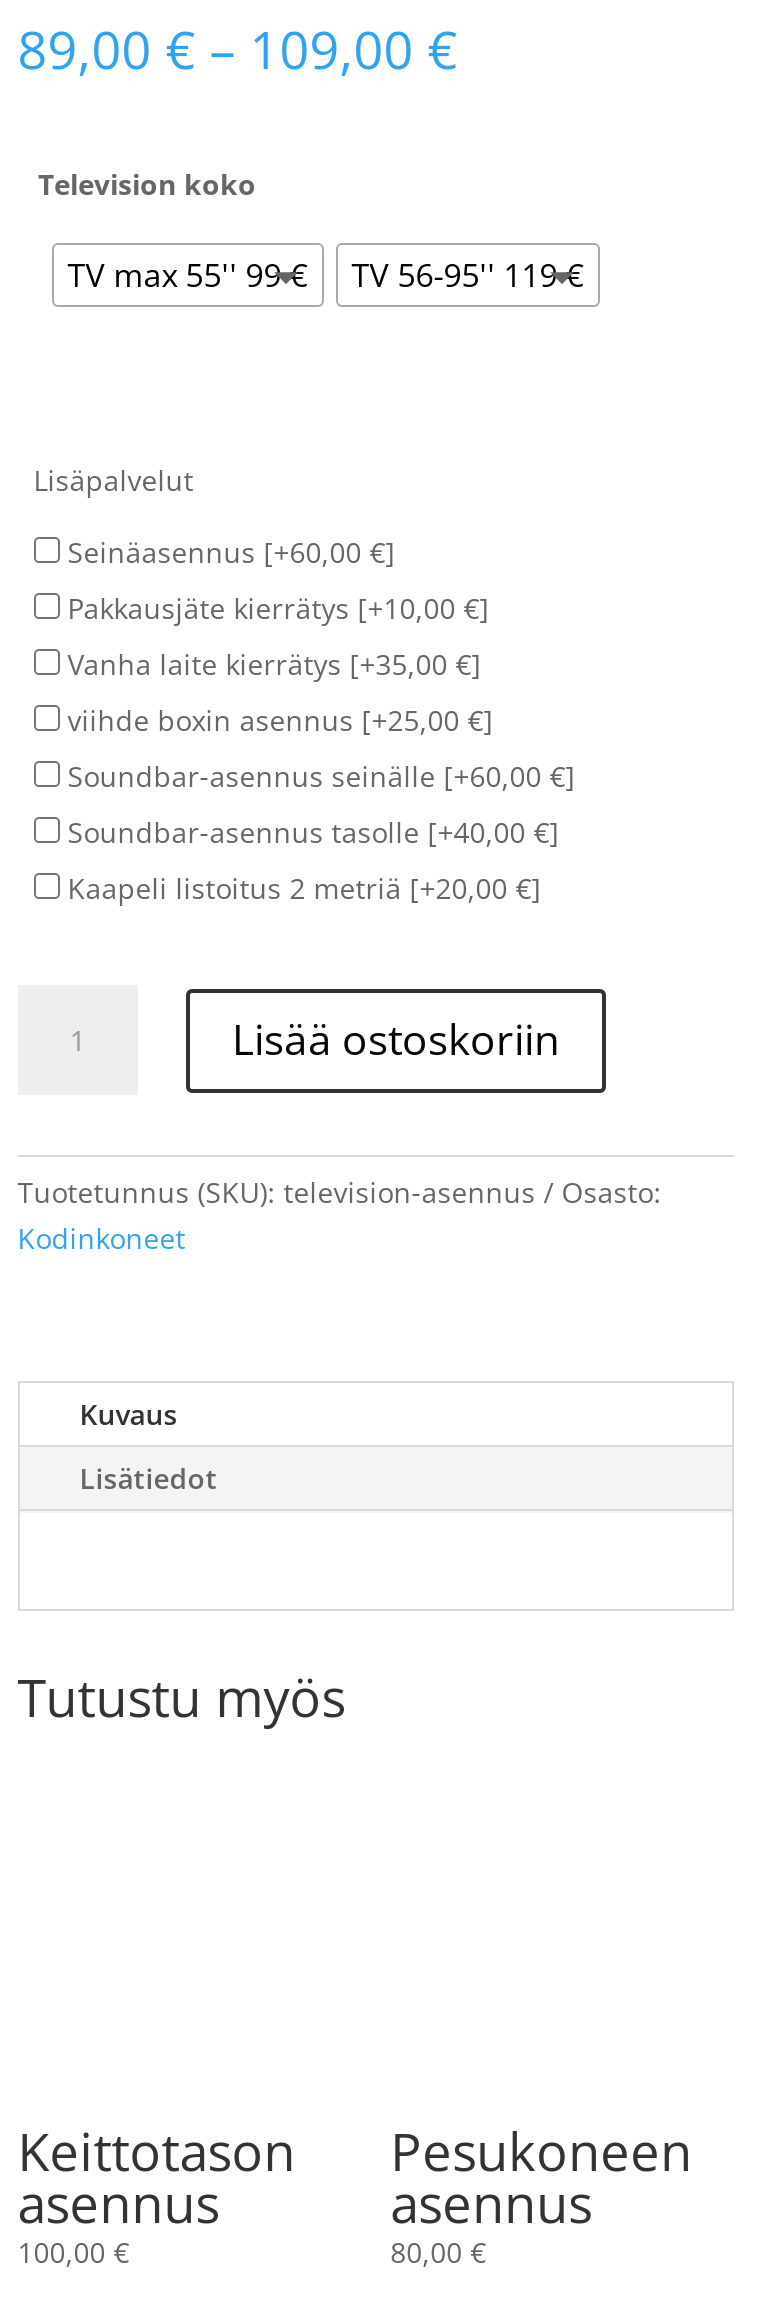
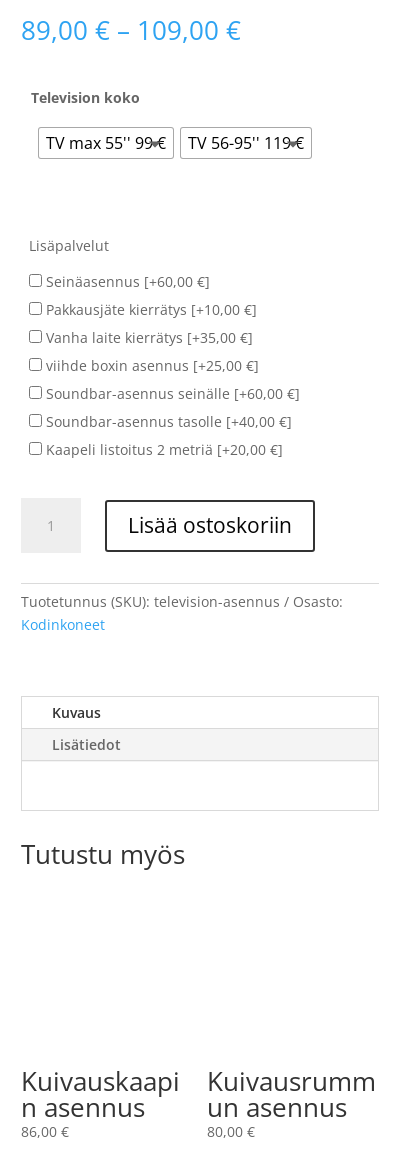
- Keittotason
- asennus
- 100,00 €
+ Kuivauskaapi
+ n asennus
+ 86,00 €

- Pesukoneen
- asennus
+ Kuivausrumm
+ un asennus
